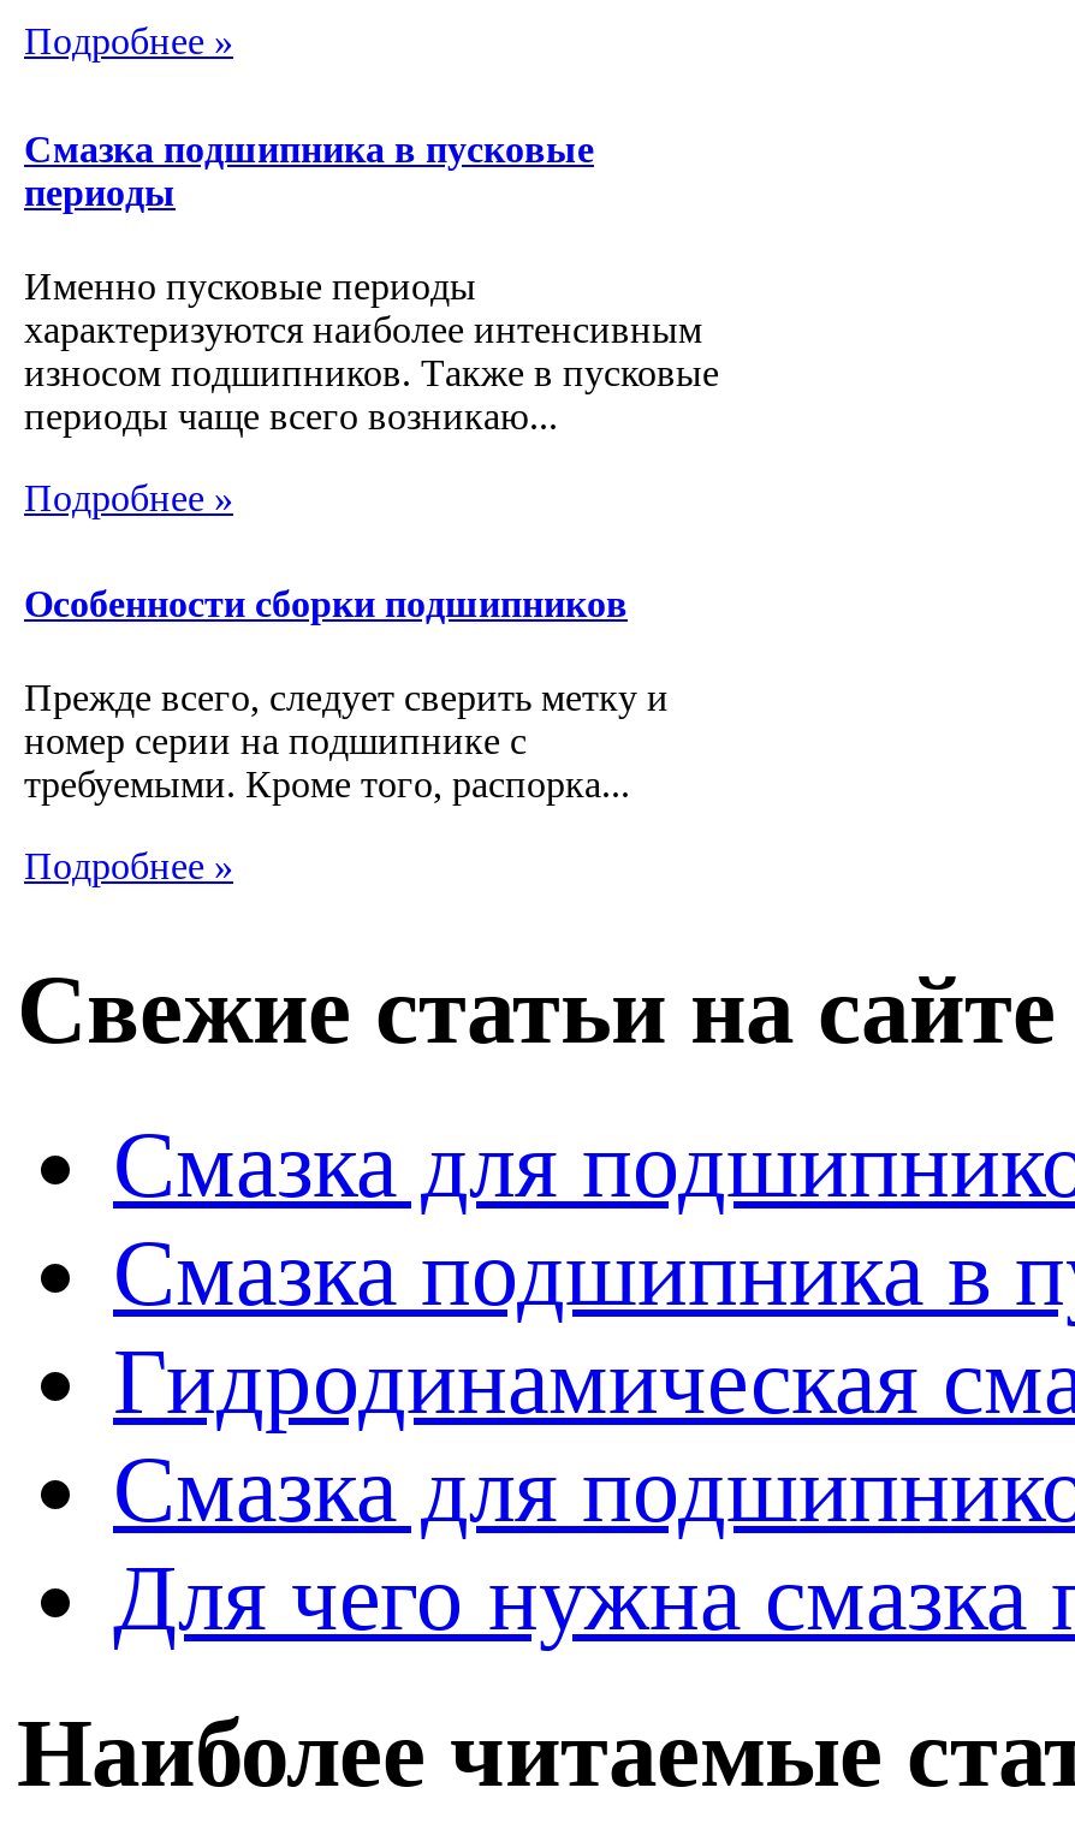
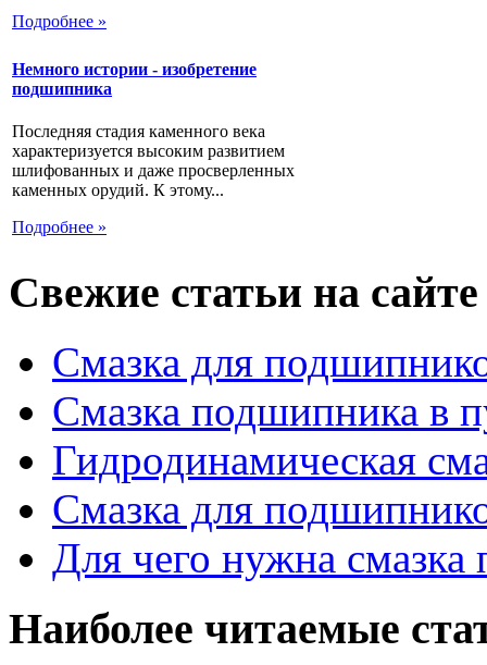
- Смазка подшипника в пусковые
- периоды
- Именно пусковые периоды
- характеризуются наиболее интенсивным
- износом подшипников. Также в пусковые
- периоды чаще всего возникаю...
- Подробнее »
- Особенности сборки подшипников
- Прежде всего, следует сверить метку и
- номер серии на подшипнике с
- требуемыми. Кроме того, распорка...
+ Немного истории - изобретение
+ подшипника
+ Последняя стадия каменного века
+ характеризуется высоким развитием
+ шлифованных и даже просверленных
+ каменных орудий. К этому...
